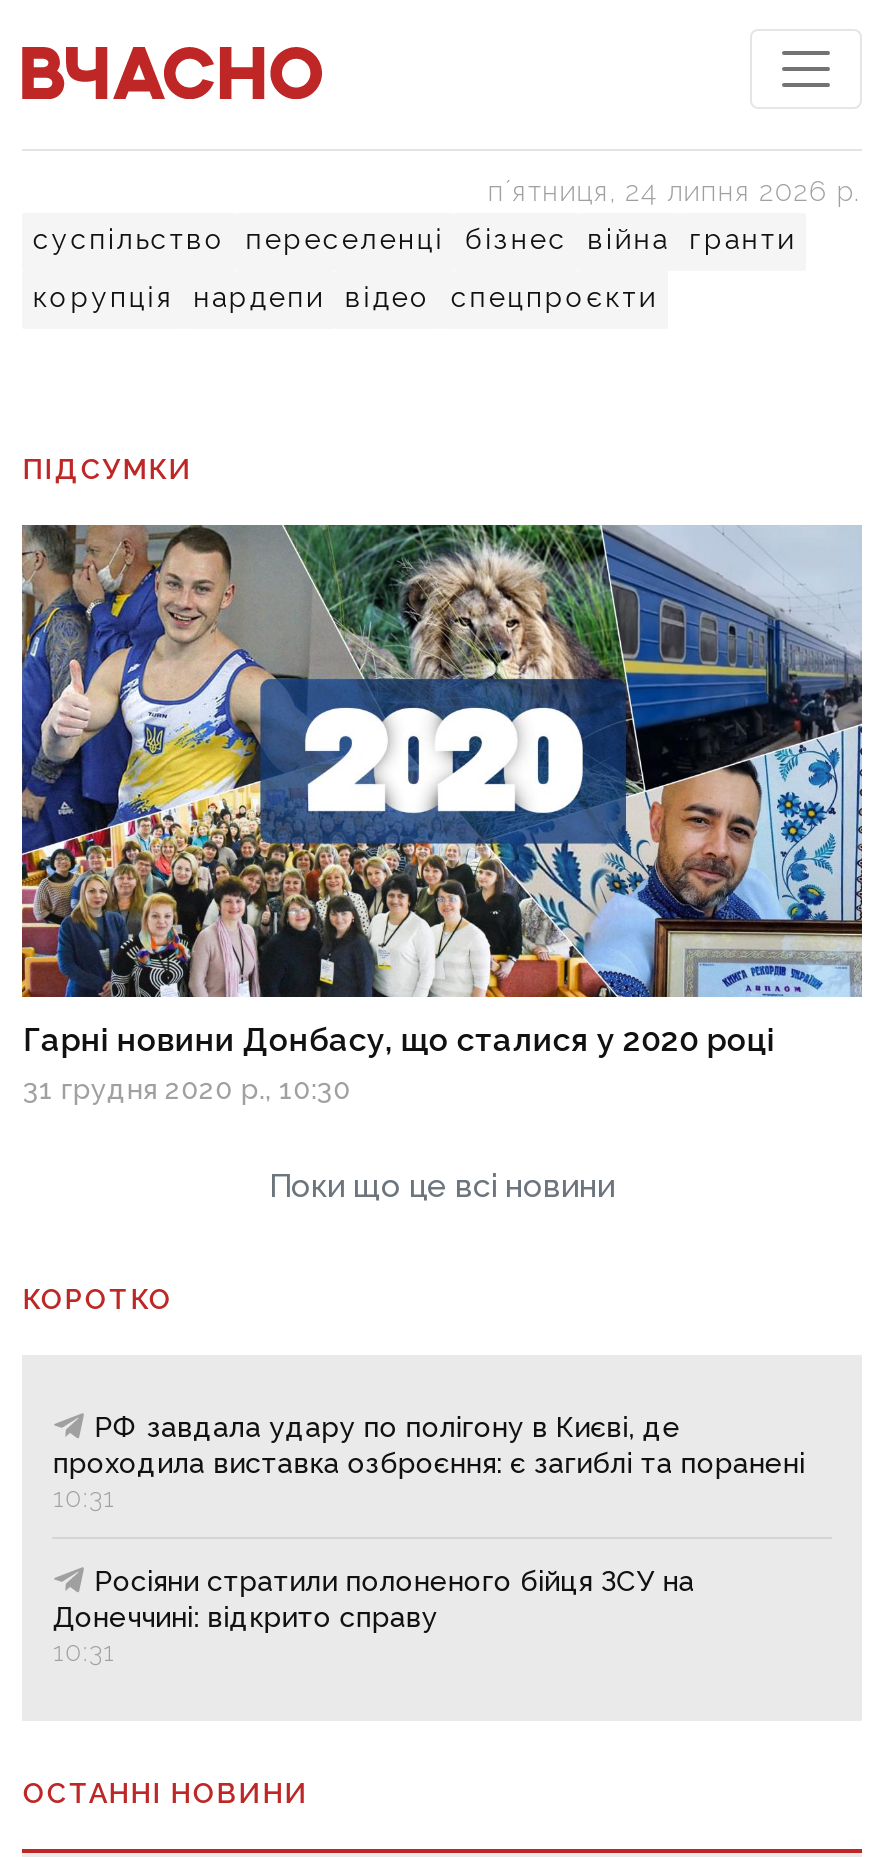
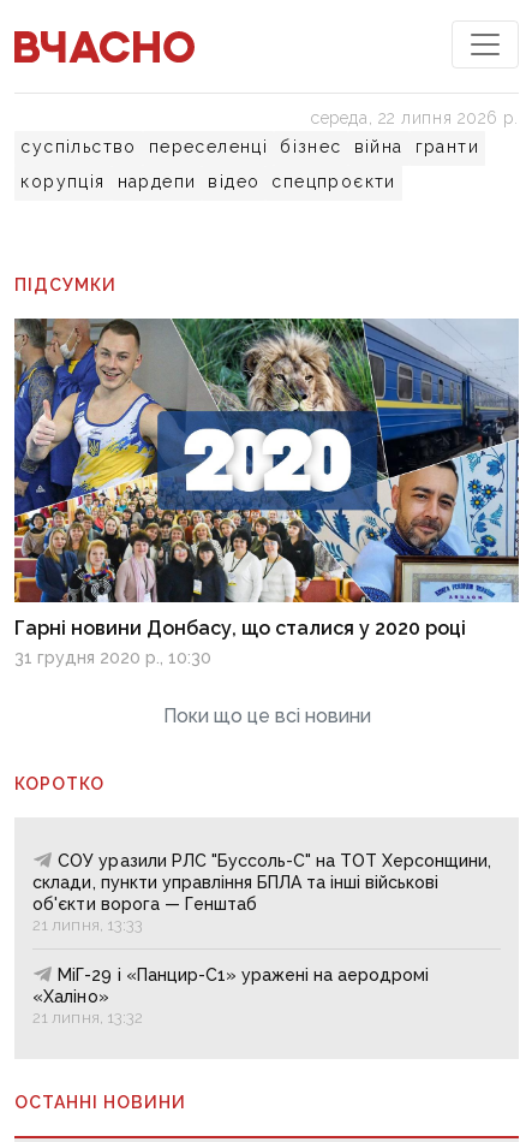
- пʼятниця, 24 липня 2026 р.
+ середа, 22 липня 2026 р.

- РФ завдала удару по полігону в Києві, де
- проходила виставка озброєння: є загиблі та поранені
- 10:31
+ СОУ уразили РЛС "Буссоль-С" на ТОТ Херсонщини,
+ склади, пункти управління БПЛА та інші військові
+ об'єкти ворога — Генштаб
+ 21 липня, 13:33

- Росіяни стратили полоненого бійця ЗСУ на
- Донеччині: відкрито справу
- 10:31
+ МіГ-29 і «Панцир-С1» уражені на аеродромі
+ «Халіно»
+ 21 липня, 13:32
